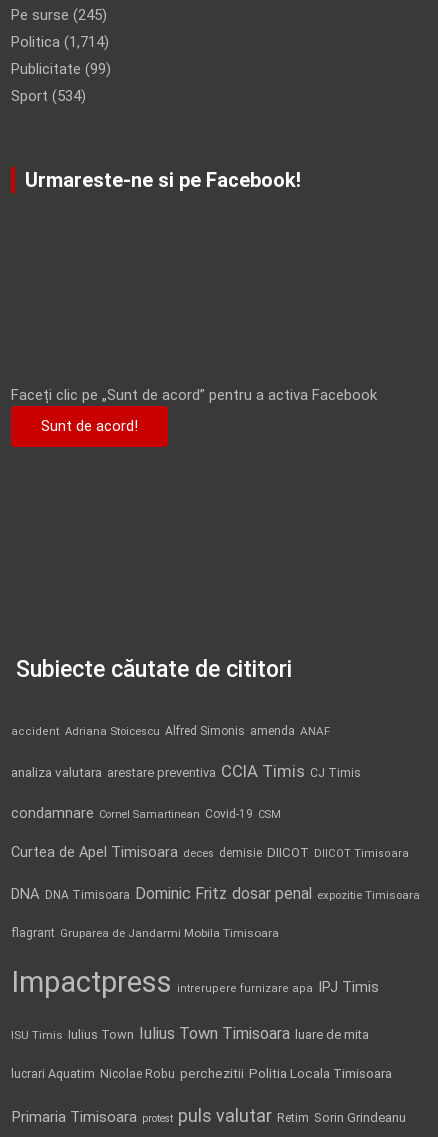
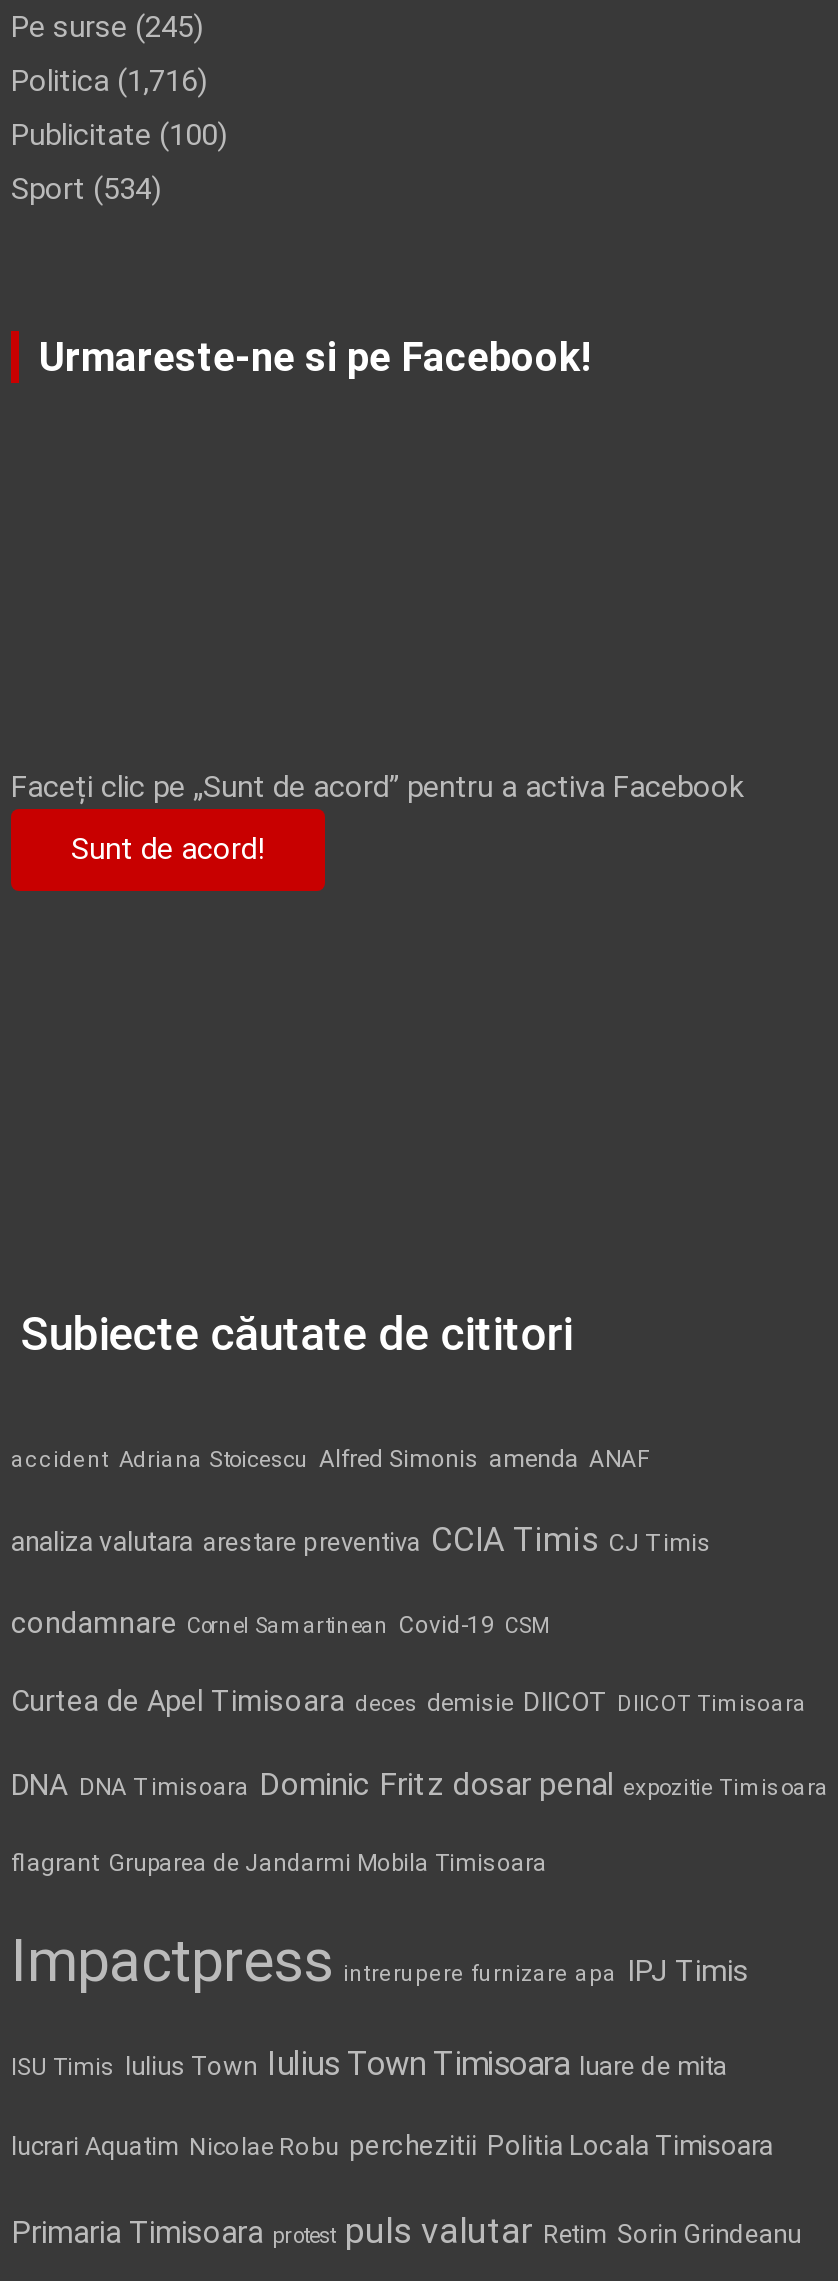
- Politica (1,714)
+ Politica (1,716)

- Publicitate (99)
+ Publicitate (100)
